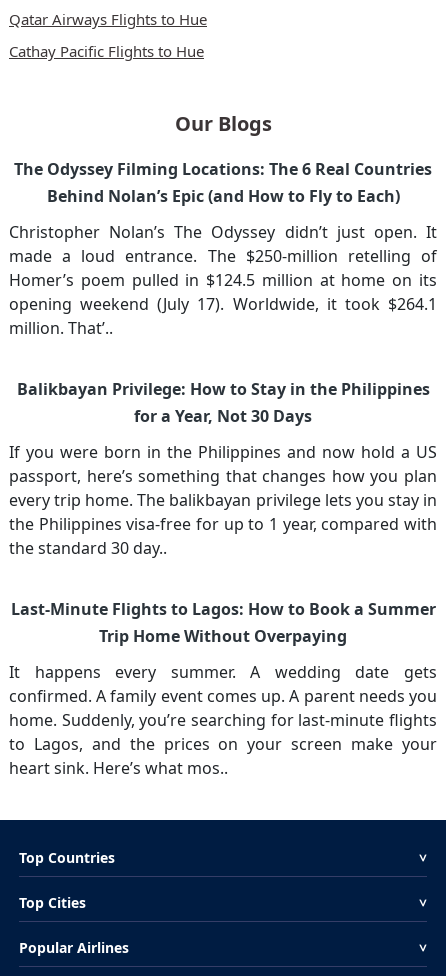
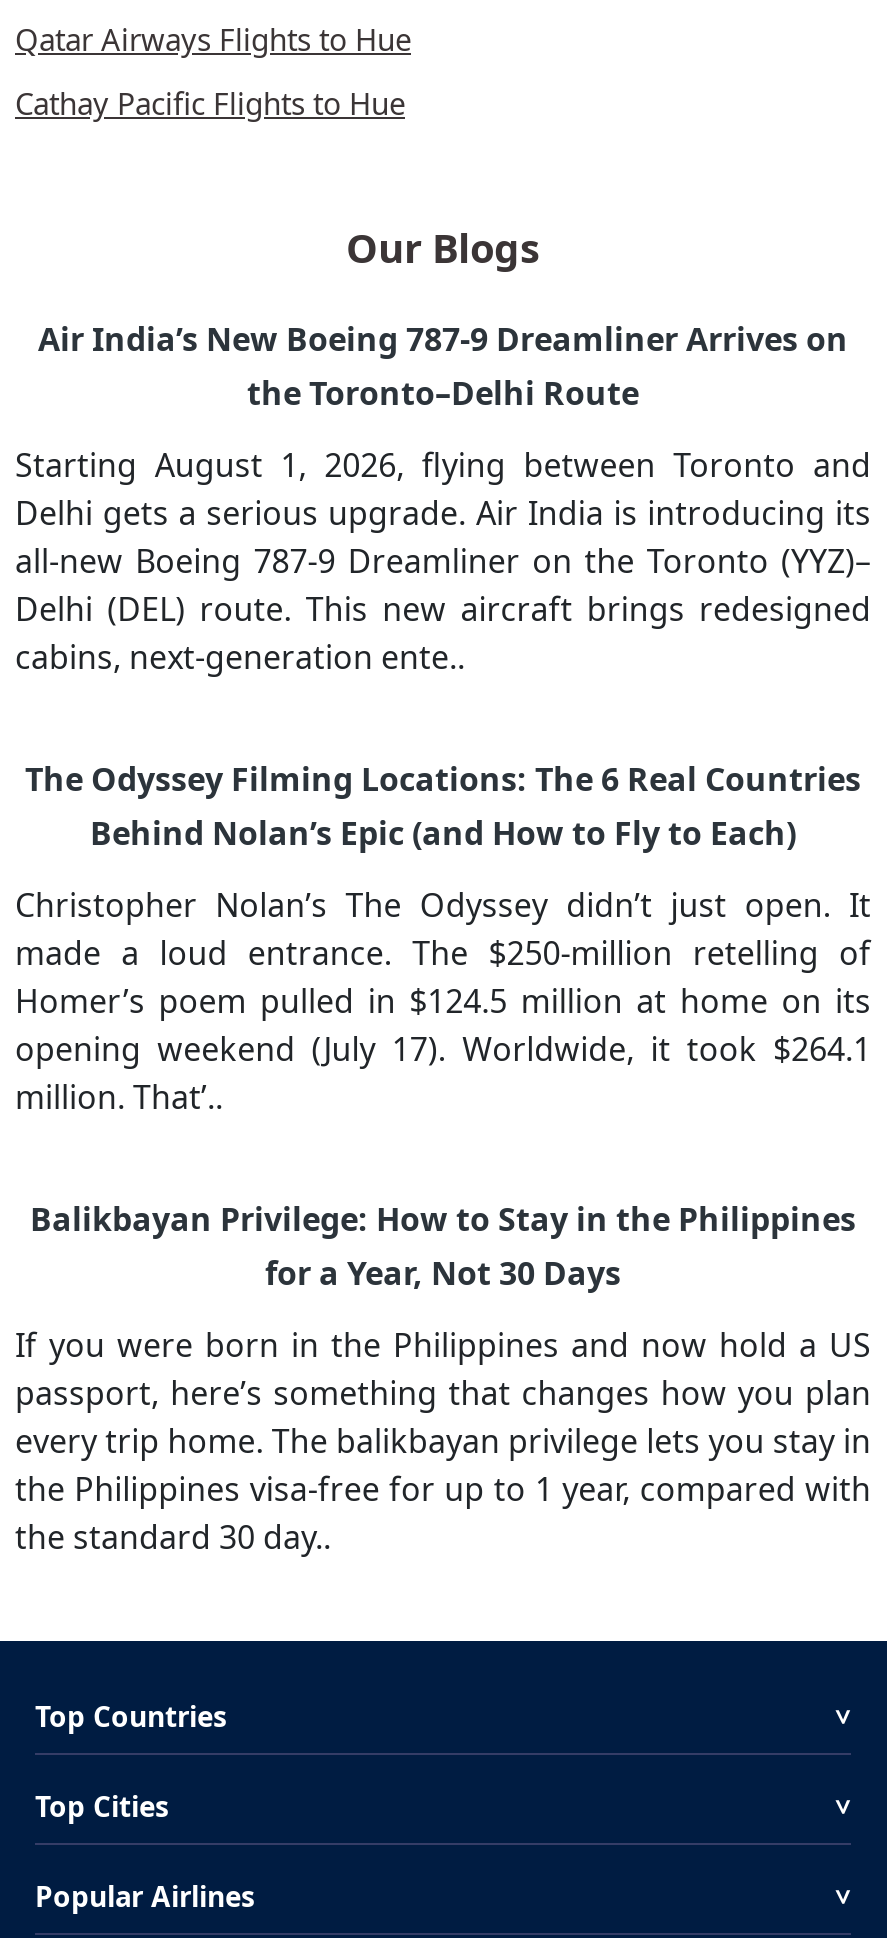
+ Air India’s New Boeing 787-9 Dreamliner Arrives on
+ the Toronto–Delhi Route
+ Starting August 1, 2026, flying between Toronto and
+ Delhi gets a serious upgrade. Air India is introducing its
+ all-new Boeing 787-9 Dreamliner on the Toronto (YYZ)–
+ Delhi (DEL) route. This new aircraft brings redesigned
+ cabins, next-generation ente..

moved down: The Odyssey Filming Locations: The 6 Real Countries | Behind Nolan’s Epic (and How to Fly to Each) | Christopher Nolan’s The Odyssey didn’t just open. It | ... | the Philippines visa-free for up to 1 year, compared with | the standard 30 day..

- Last-Minute Flights to Lagos: How to Book a Summer
- Trip Home Without Overpaying
- It happens every summer. A wedding date gets
- confirmed. A family event comes up. A parent needs you
- home. Suddenly, you’re searching for last-minute flights
- to Lagos, and the prices on your screen make your
- heart sink. Here’s what mos..
